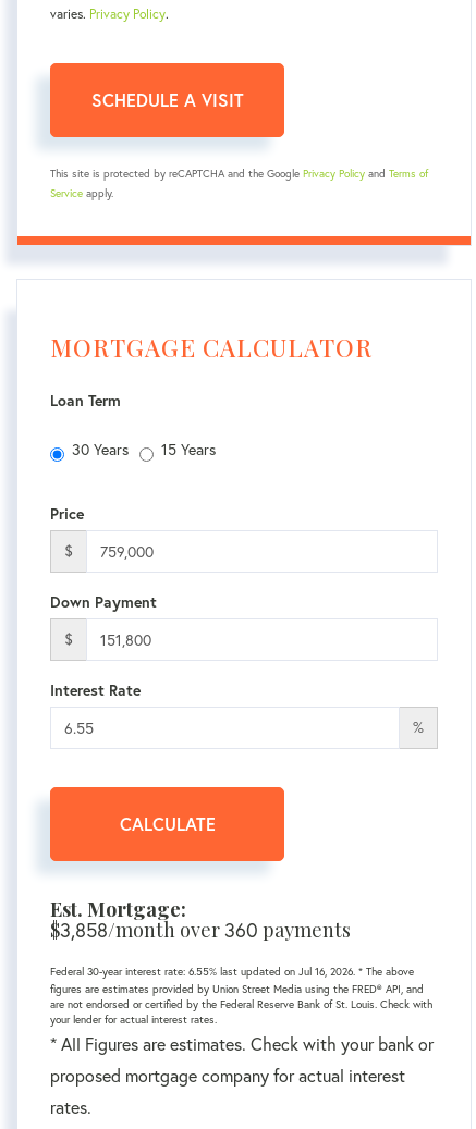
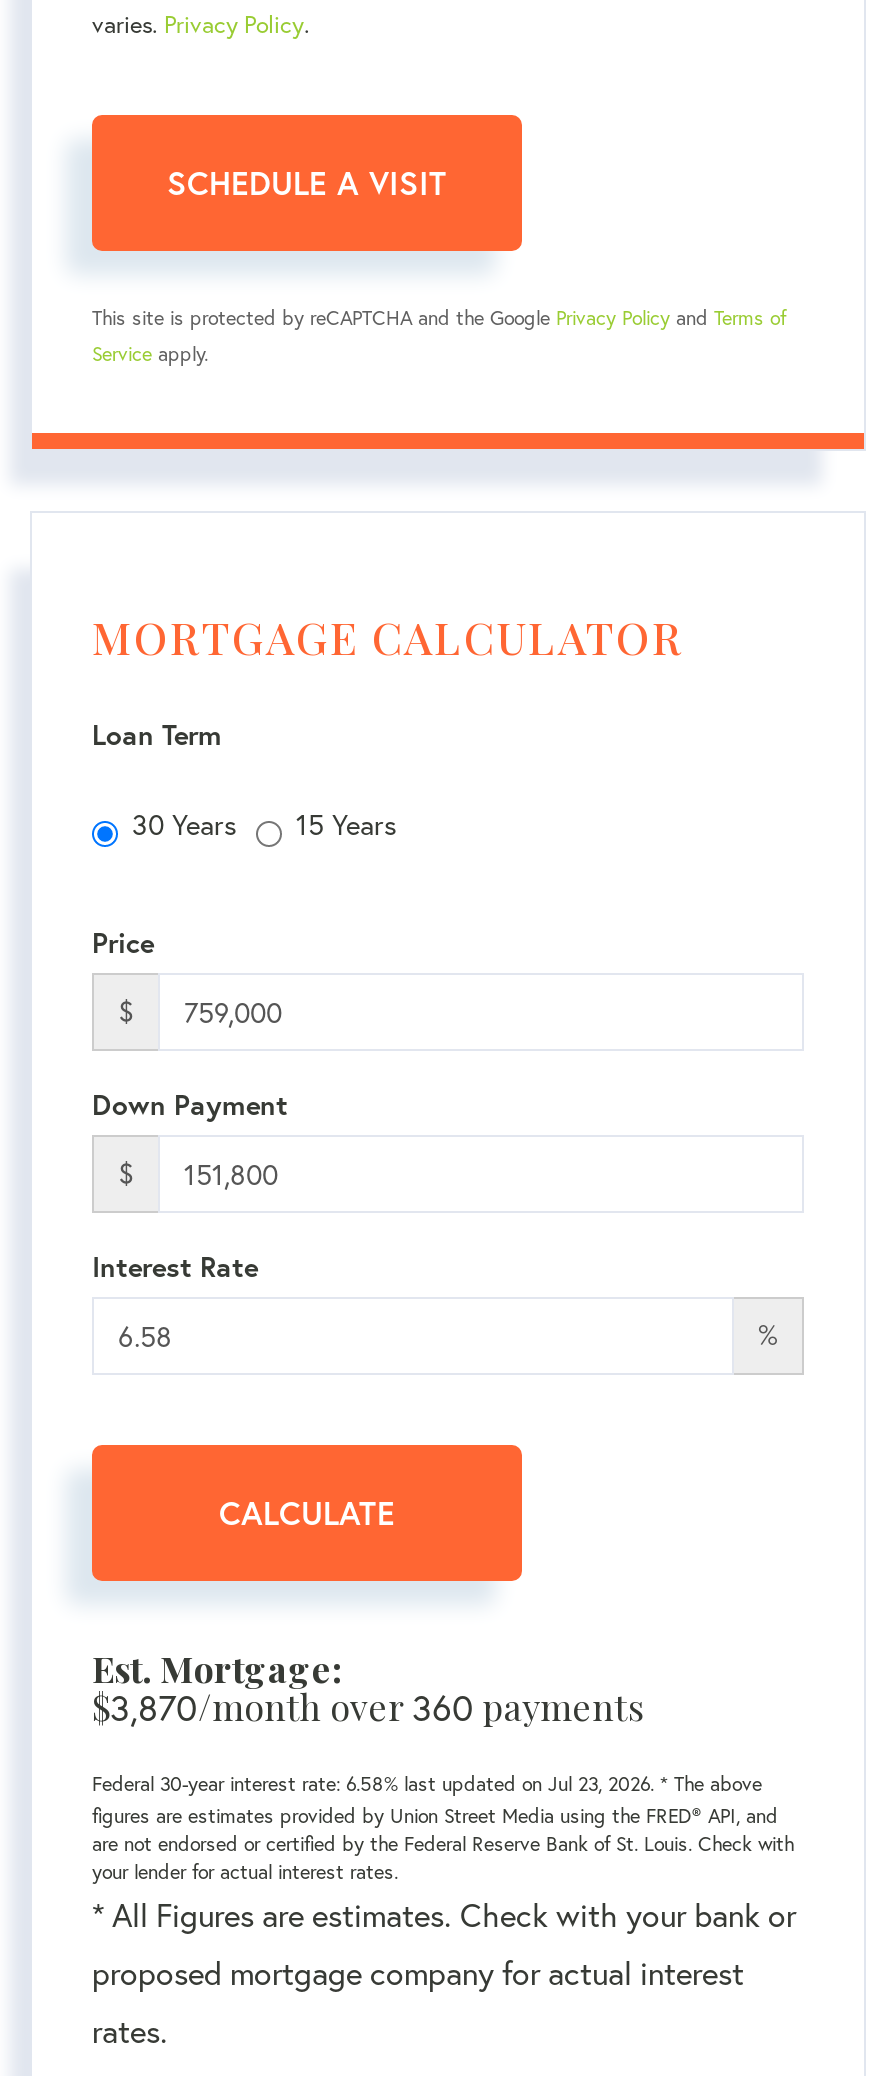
- $3,858/month over 360 payments
+ $3,870/month over 360 payments

- Federal 30-year interest rate: 6.55% last updated on Jul 16, 2026. * The above
+ Federal 30-year interest rate: 6.58% last updated on Jul 23, 2026. * The above
